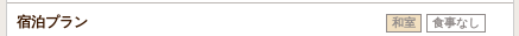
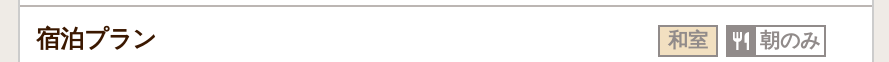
- 食事なし
+ 朝のみ
